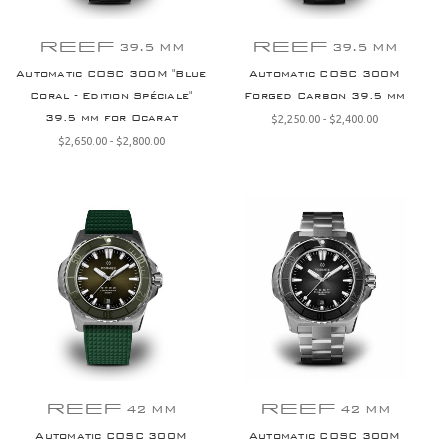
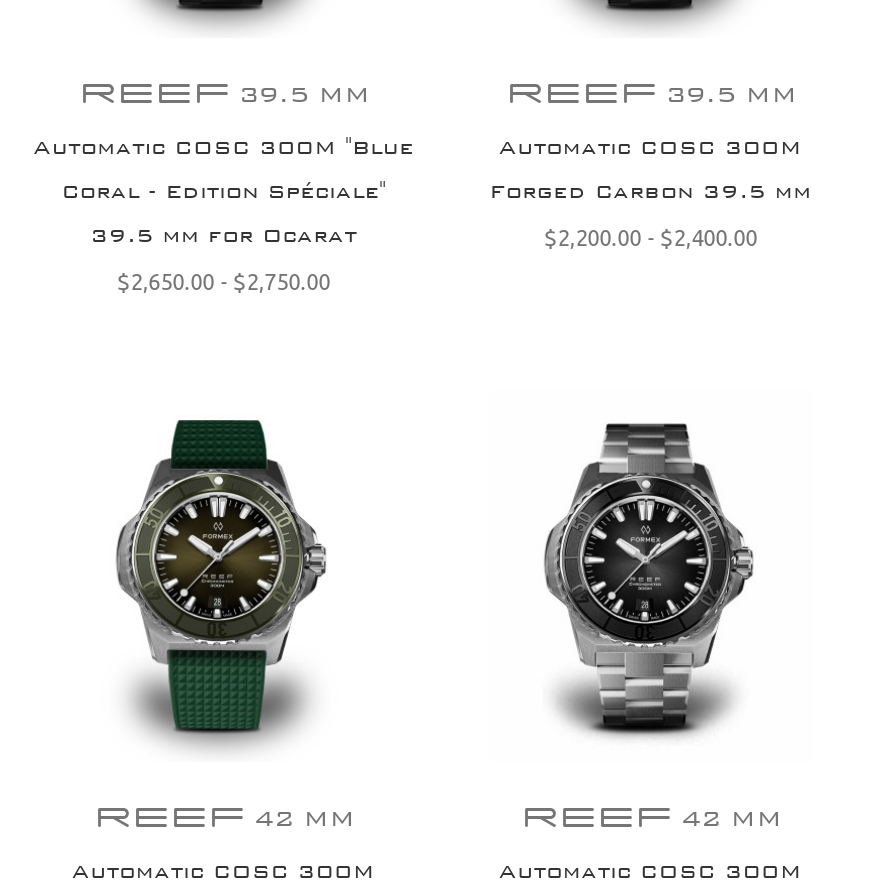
- $‌2,250.00 - $‌2,400.00
+ $‌2,200.00 - $‌2,400.00

- $‌2,650.00 - $‌2,800.00
+ $‌2,650.00 - $‌2,750.00
